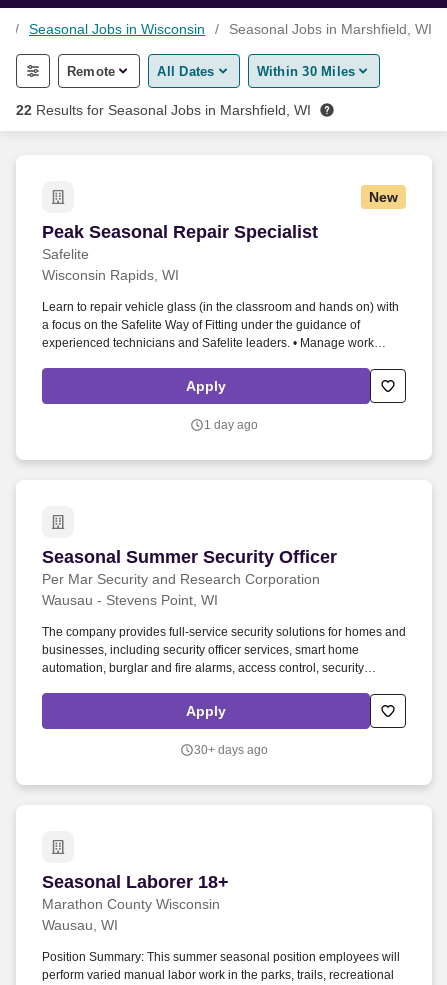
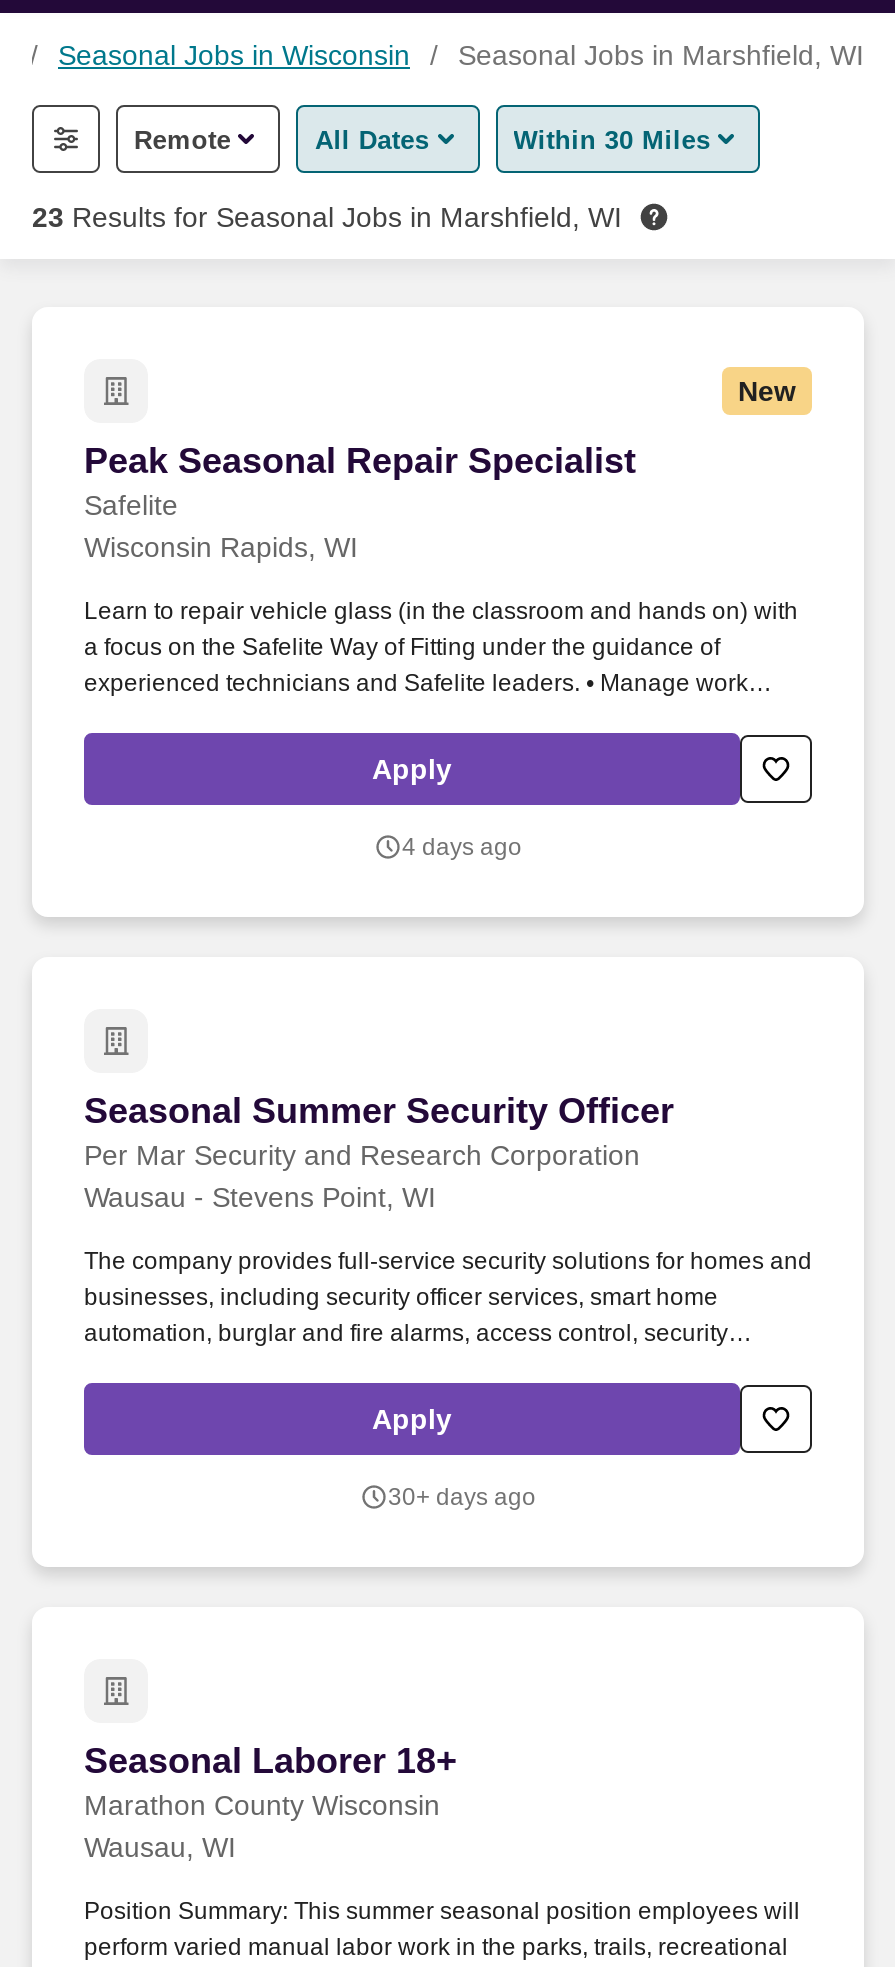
- 22 Results for Seasonal Jobs in Marshfield, WI
+ 23 Results for Seasonal Jobs in Marshfield, WI

- 1 day ago
+ 4 days ago
